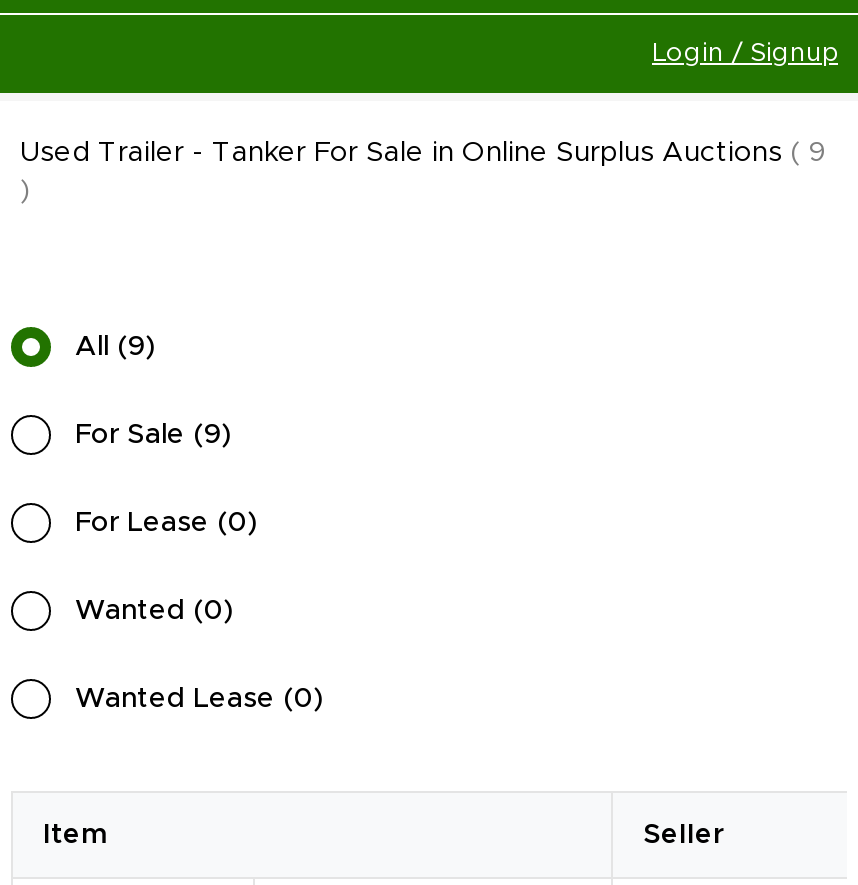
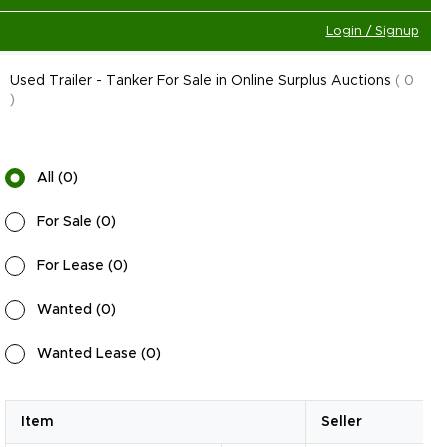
- Used Trailer - Tanker For Sale in Online Surplus Auctions (9
+ Used Trailer - Tanker For Sale in Online Surplus Auctions (0

- All (9)
+ All (0)

- For Sale (9)
+ For Sale (0)
